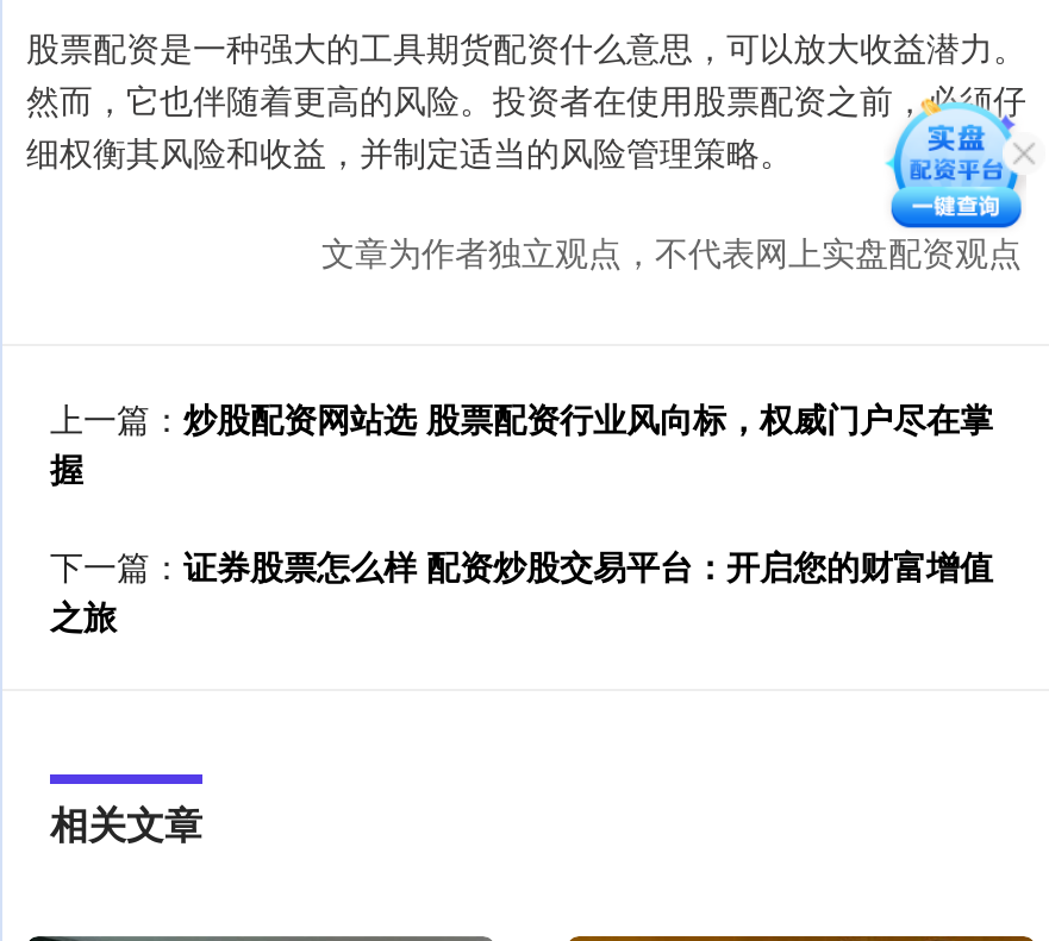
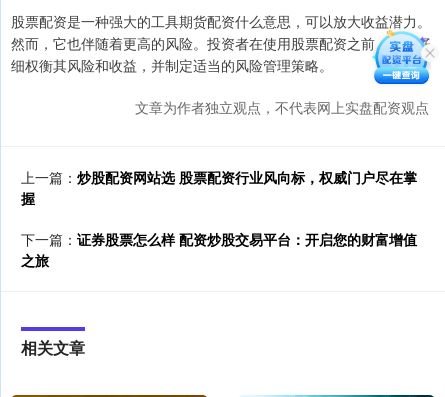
- [image]
+ [image]
